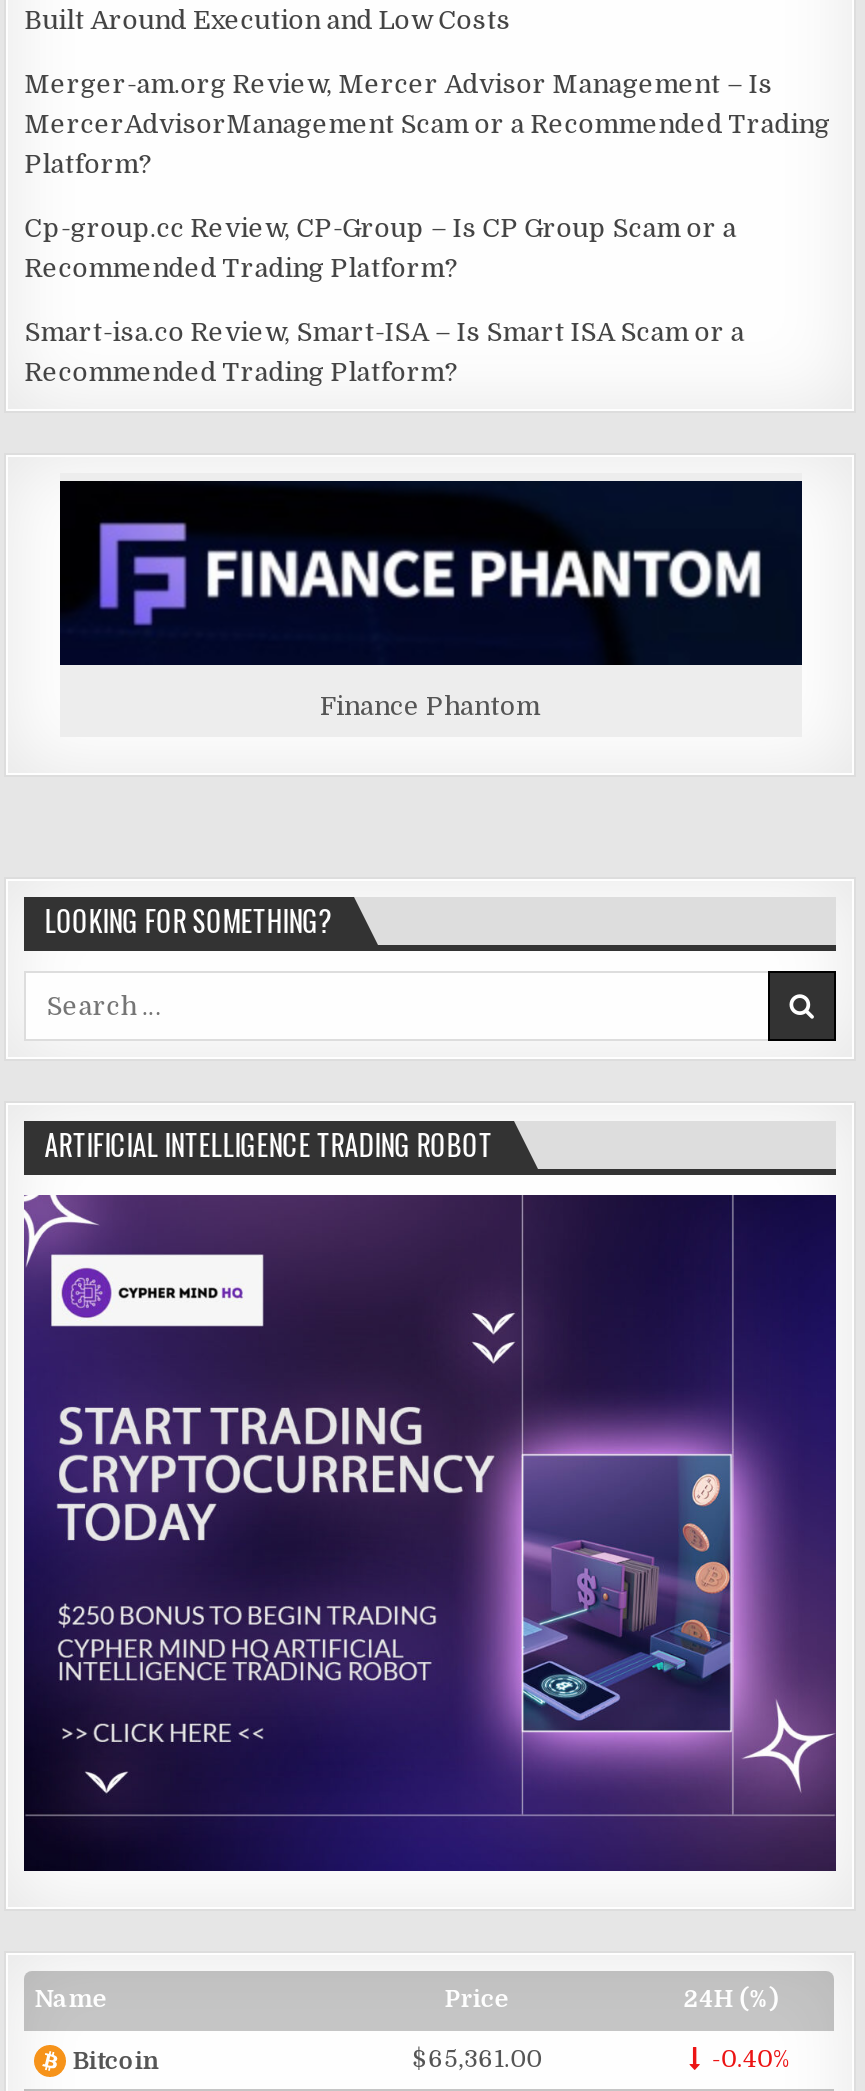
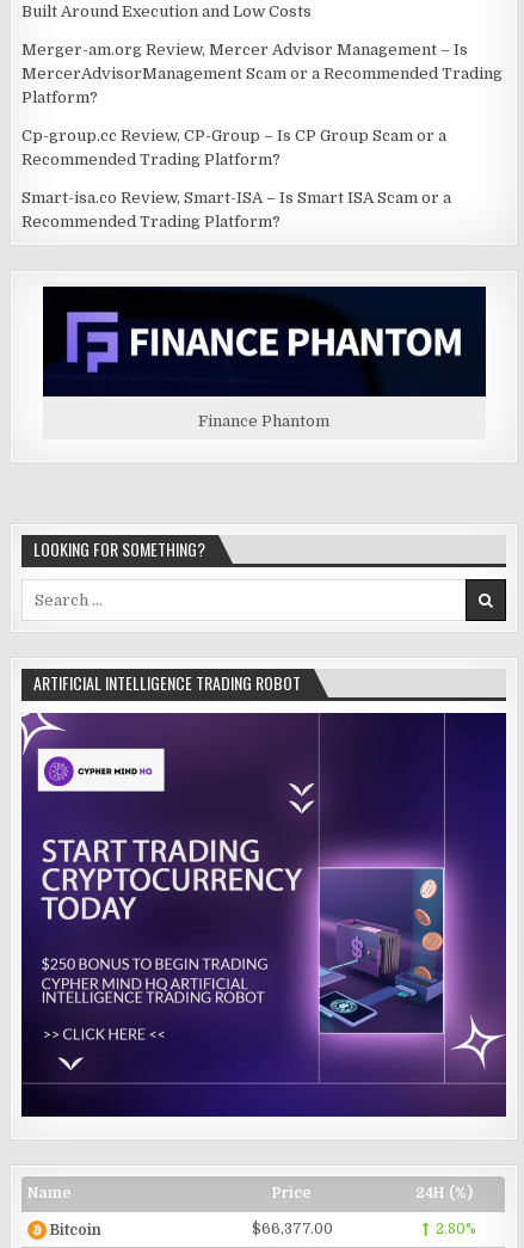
- $65,361.00
+ $66,377.00

- -0.40%
+ 2.80%
